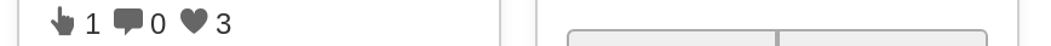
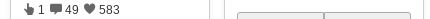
- 0
+ 49

- 3
+ 583
